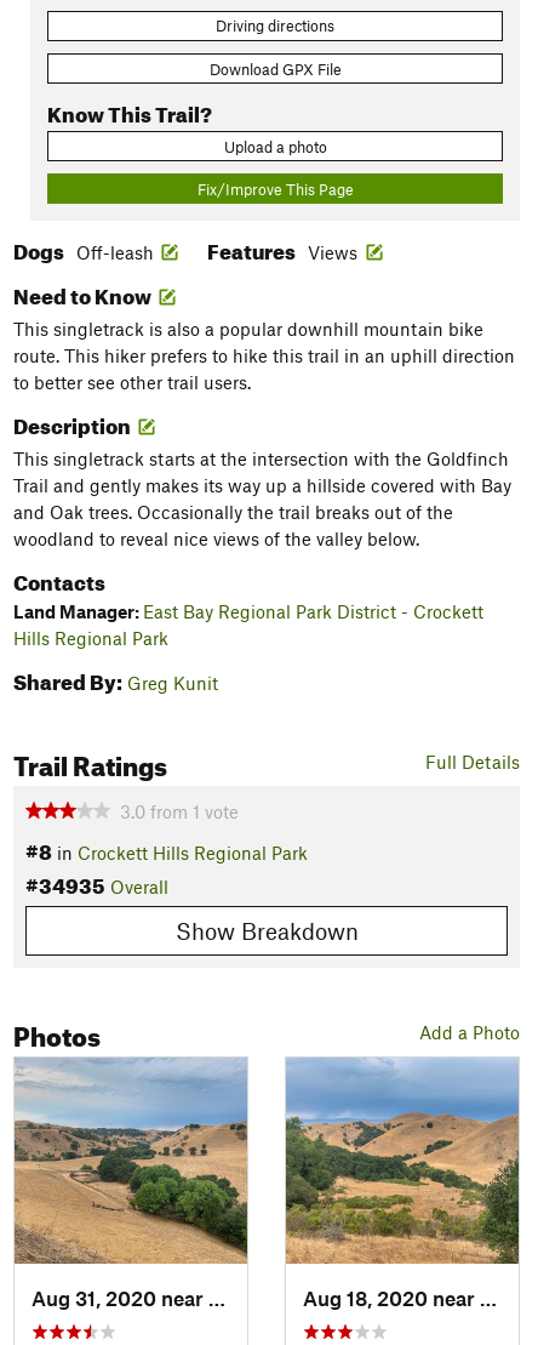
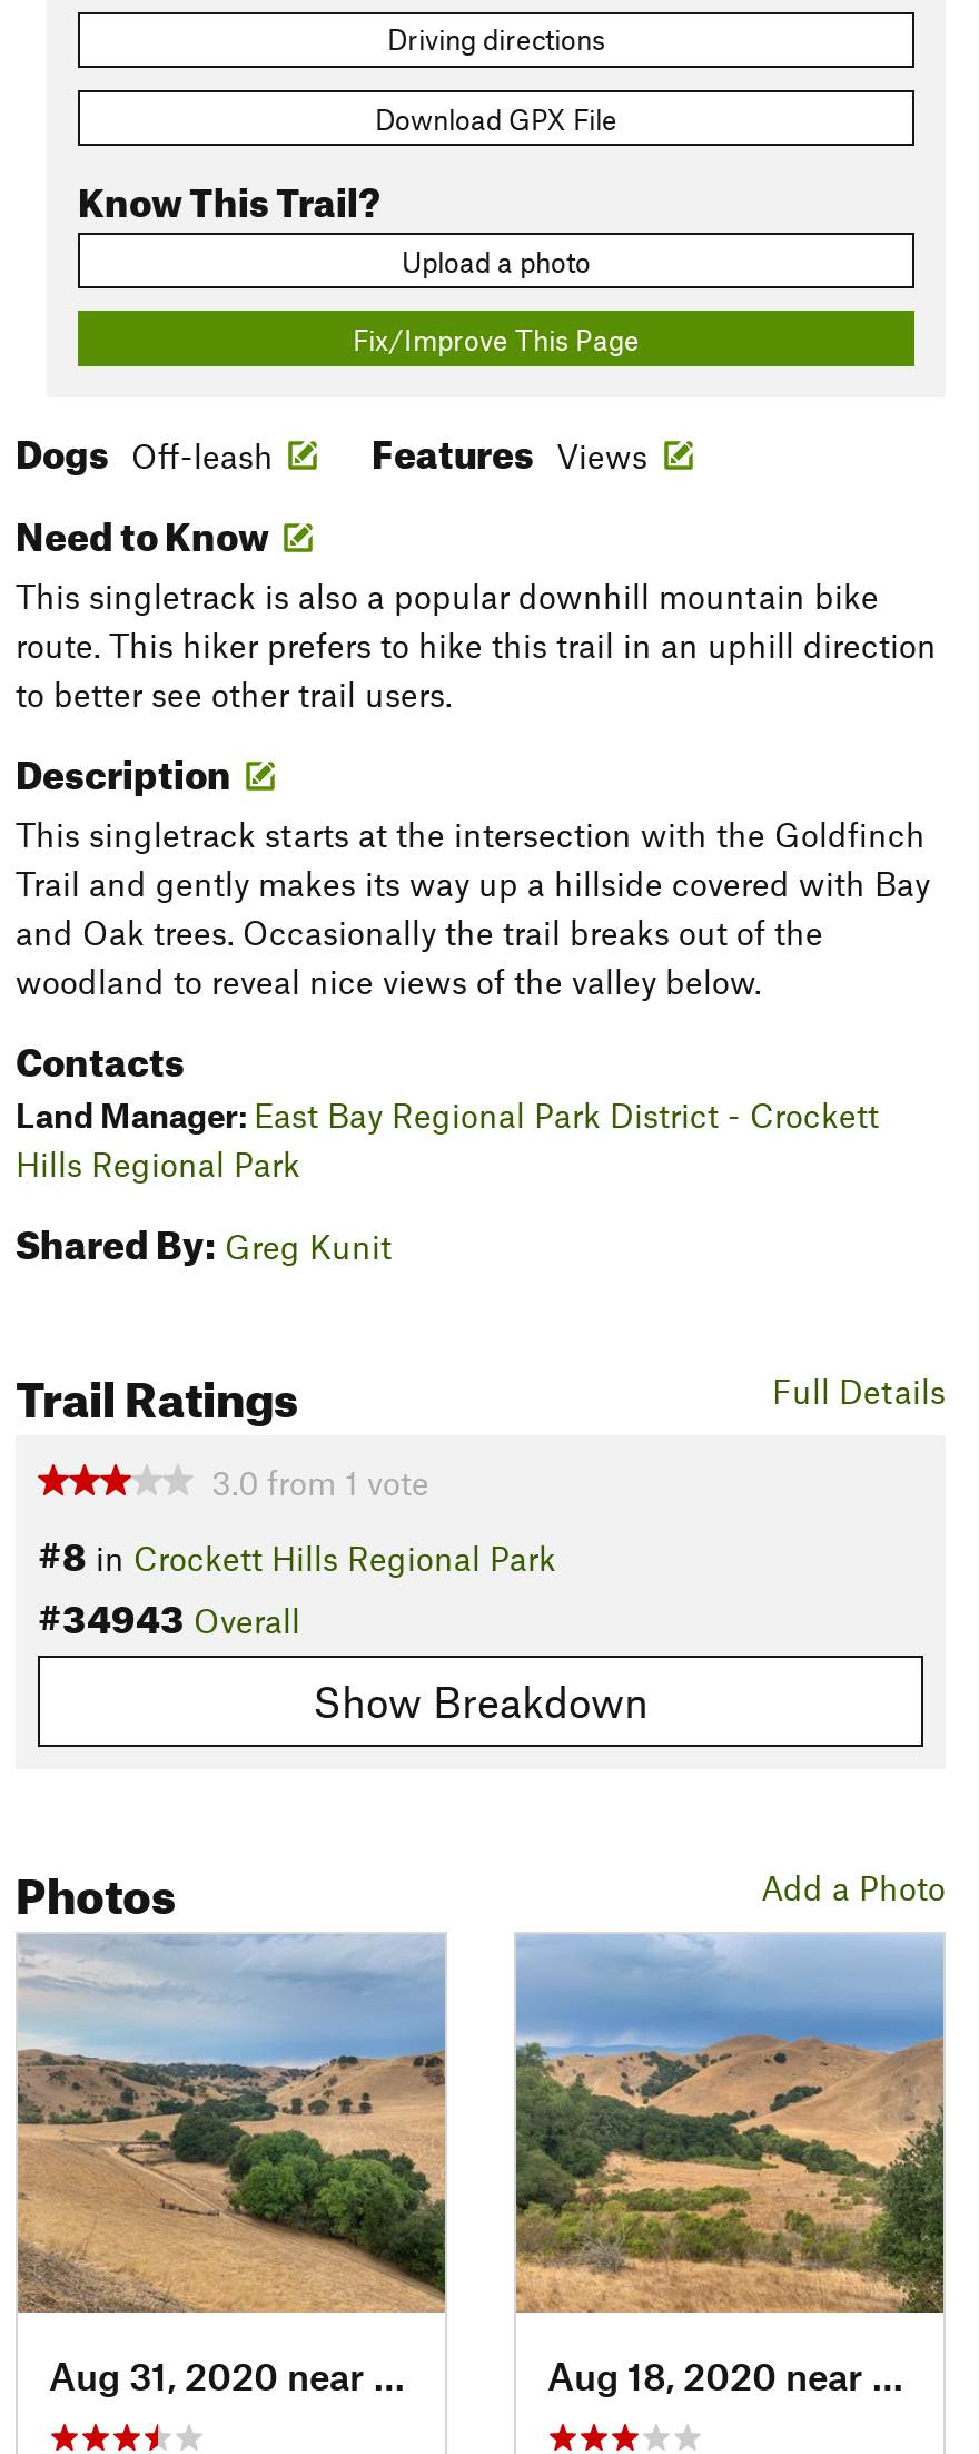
- #34935 Overall
+ #34943 Overall
